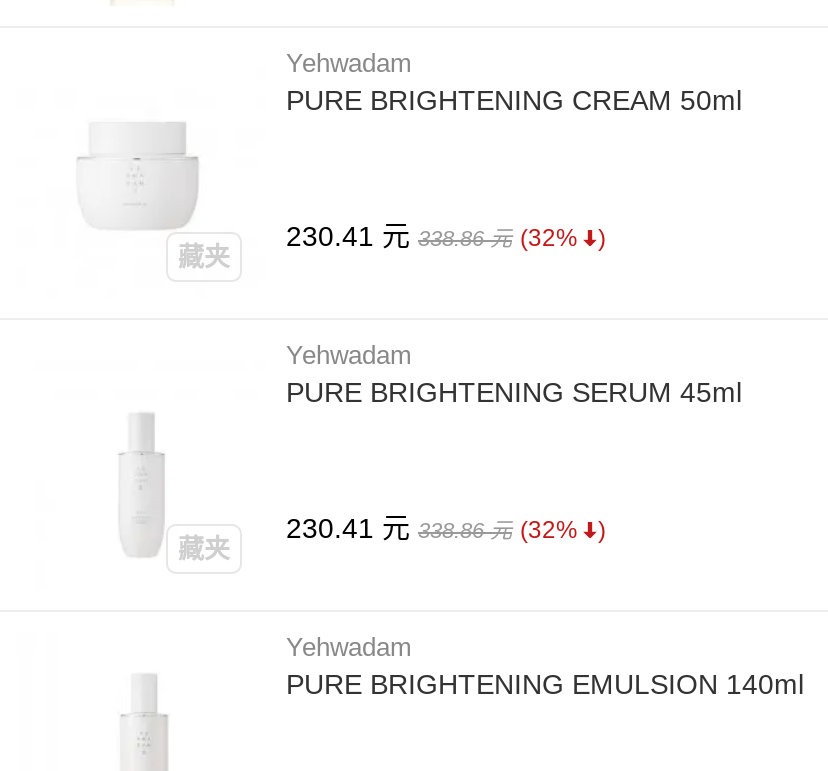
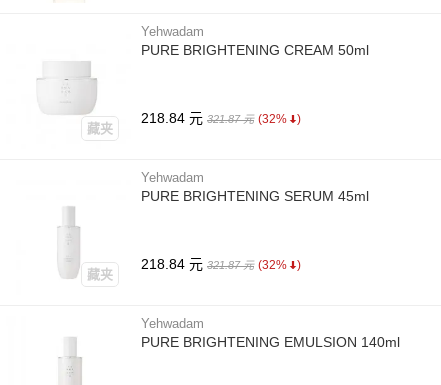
- 230.41 元 338.86 元 (32%
+ 218.84 元 321.87 元 (32%

- 230.41 元 338.86 元 (32%
+ 218.84 元 321.87 元 (32%
